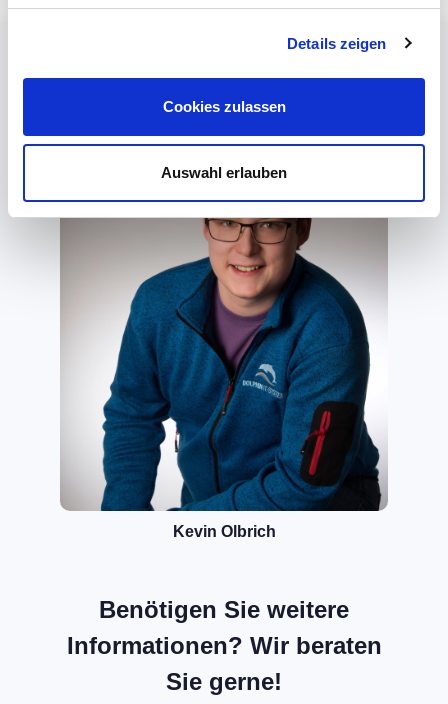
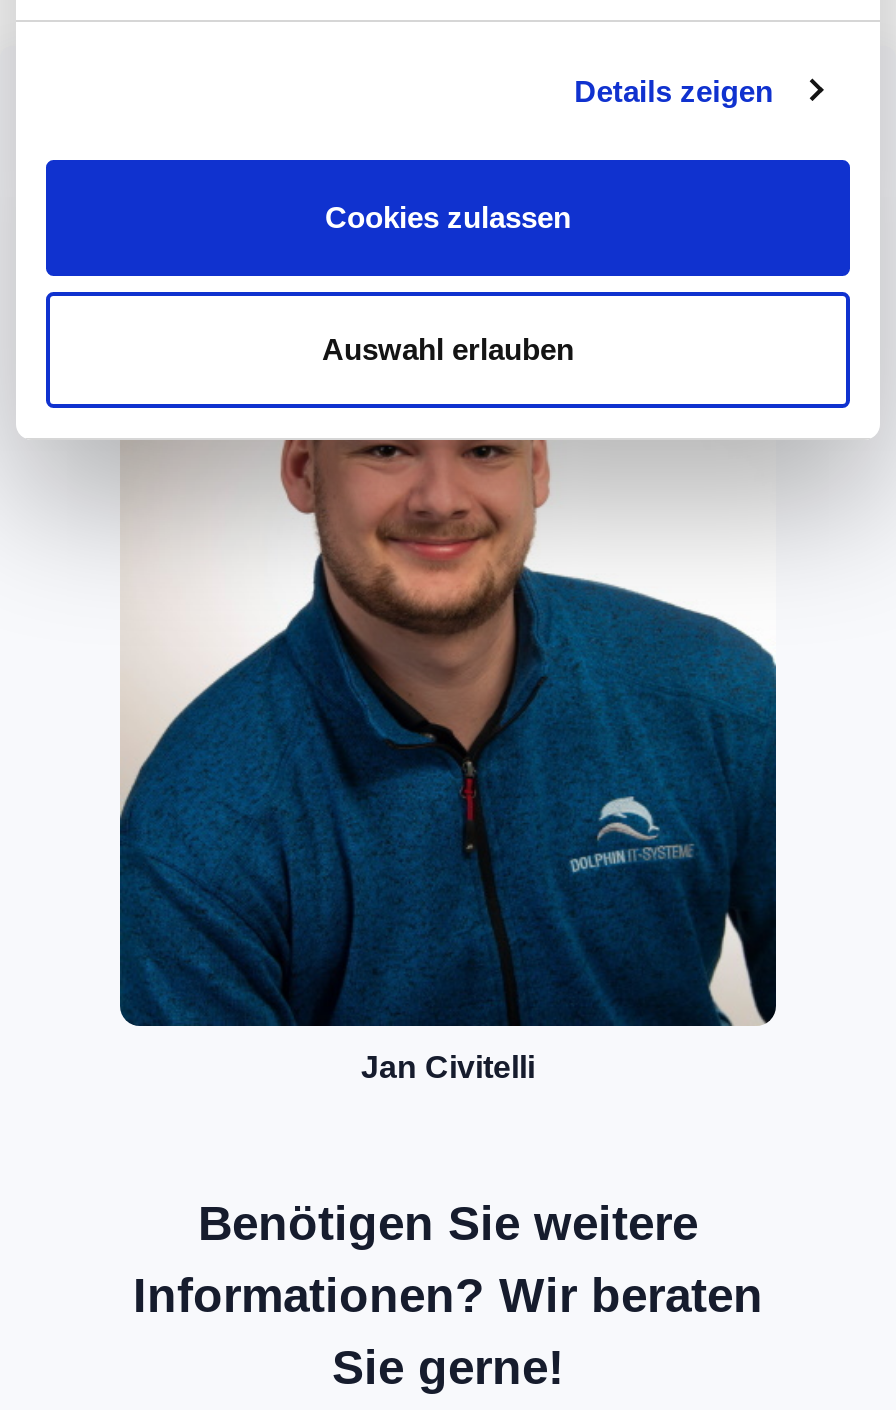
- [image]
- Kevin Olbrich
+ [image]
+ Jan Civitelli
